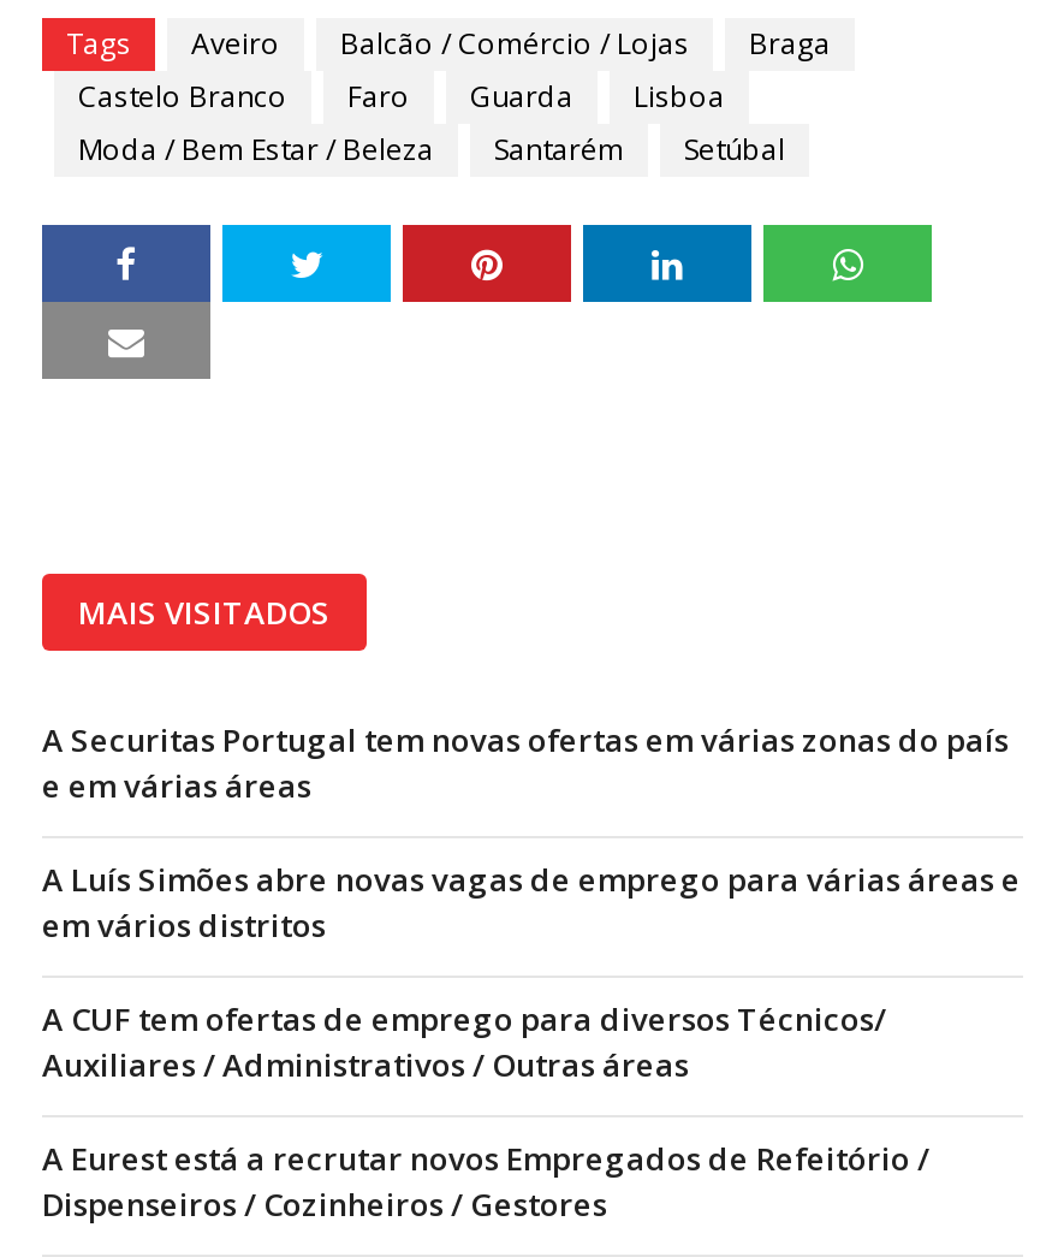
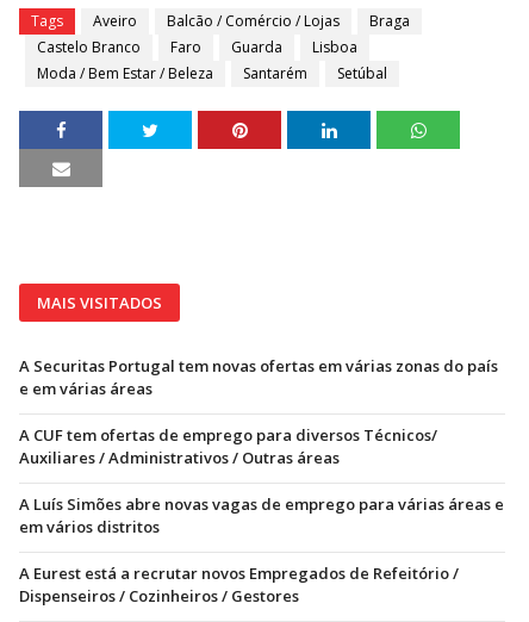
moved down: A Luís Simões abre novas vagas de emprego para várias áreas e | em vários distritos

moved up: A CUF tem ofertas de emprego para diversos Técnicos/ | Auxiliares / Administrativos / Outras áreas
